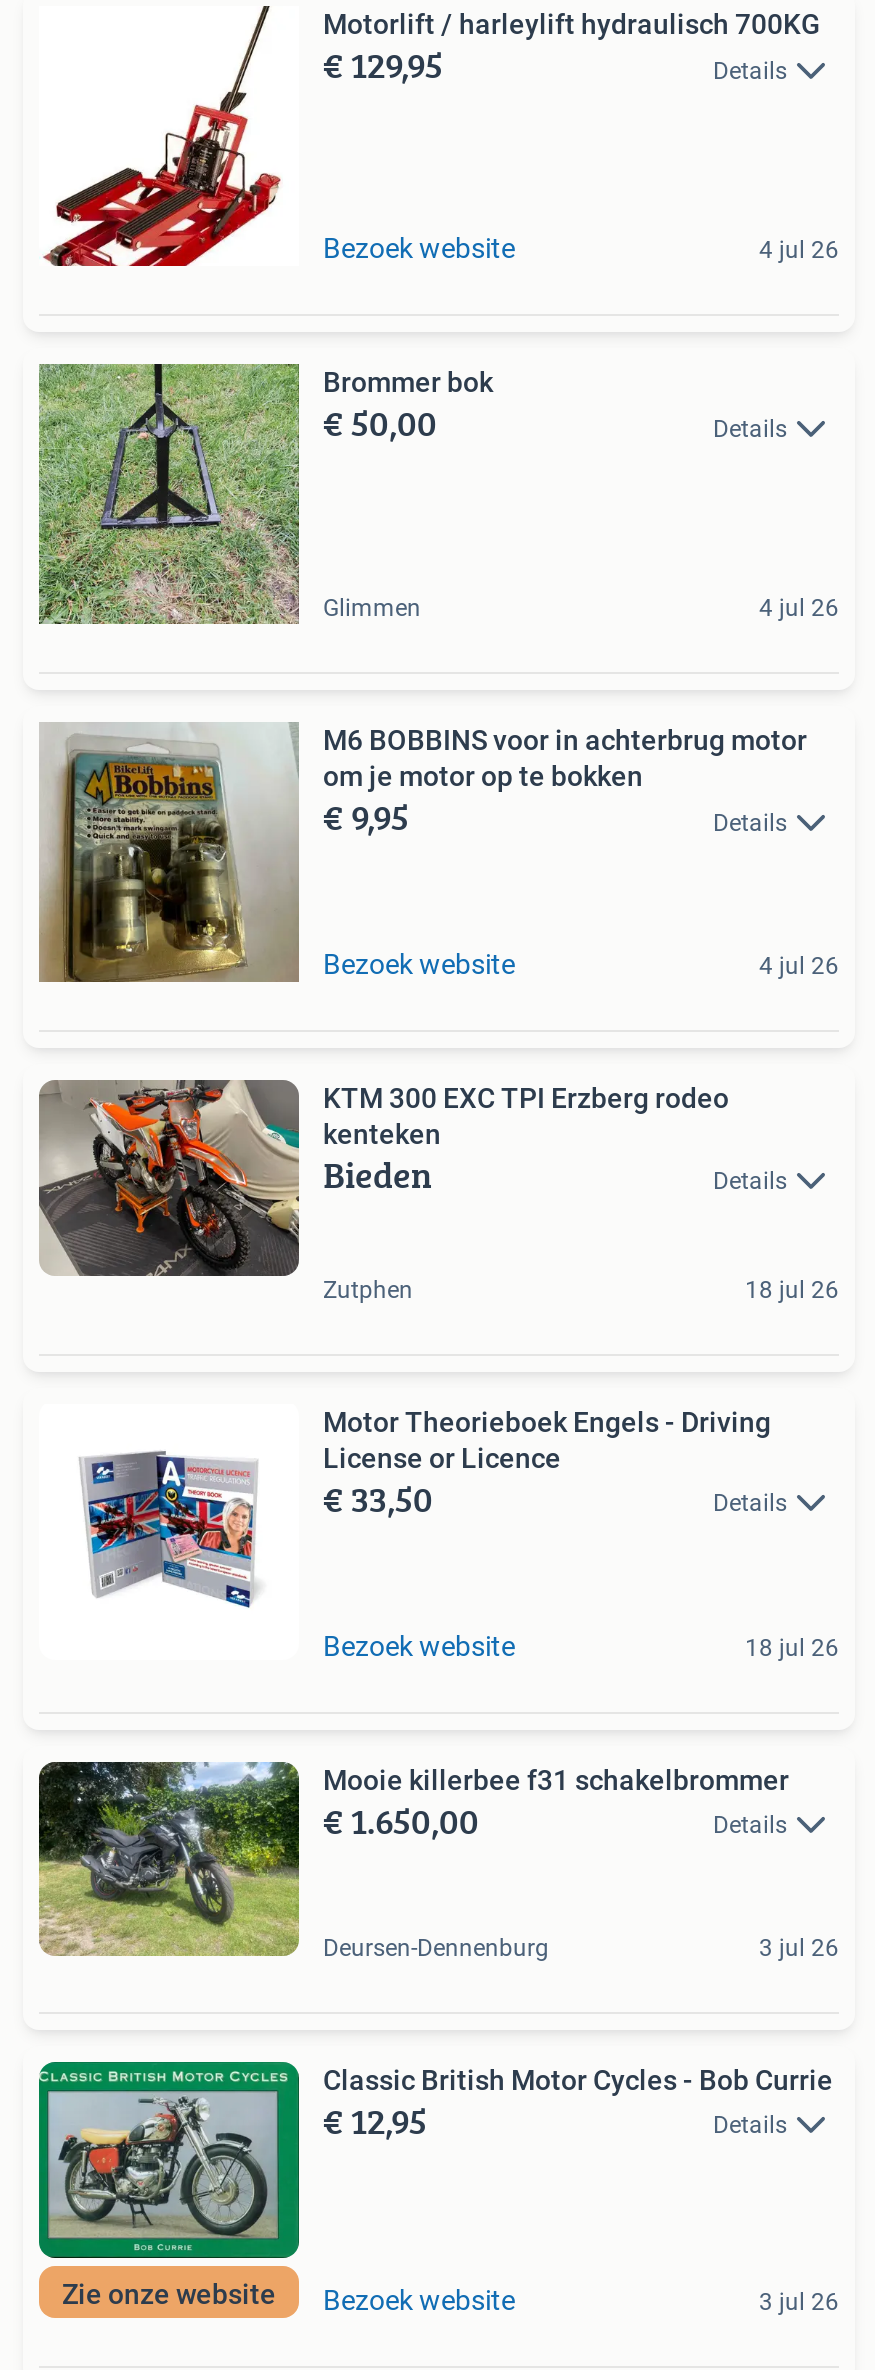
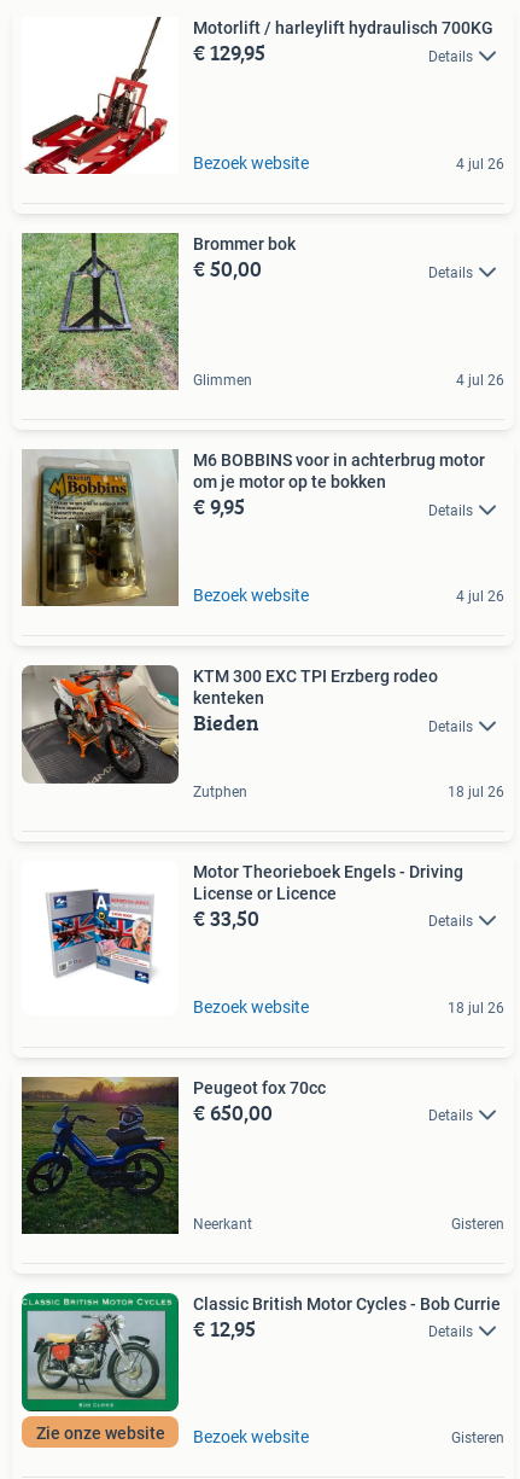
- [image]
- Mooie killerbee f31 schakelbrommer
- € 1.650,00
+ [image]
+ Peugeot fox 70cc
+ € 650,00

- Deursen-Dennenburg
- 3 jul 26
+ Neerkant
+ Gisteren

- 3 jul 26
+ Gisteren
